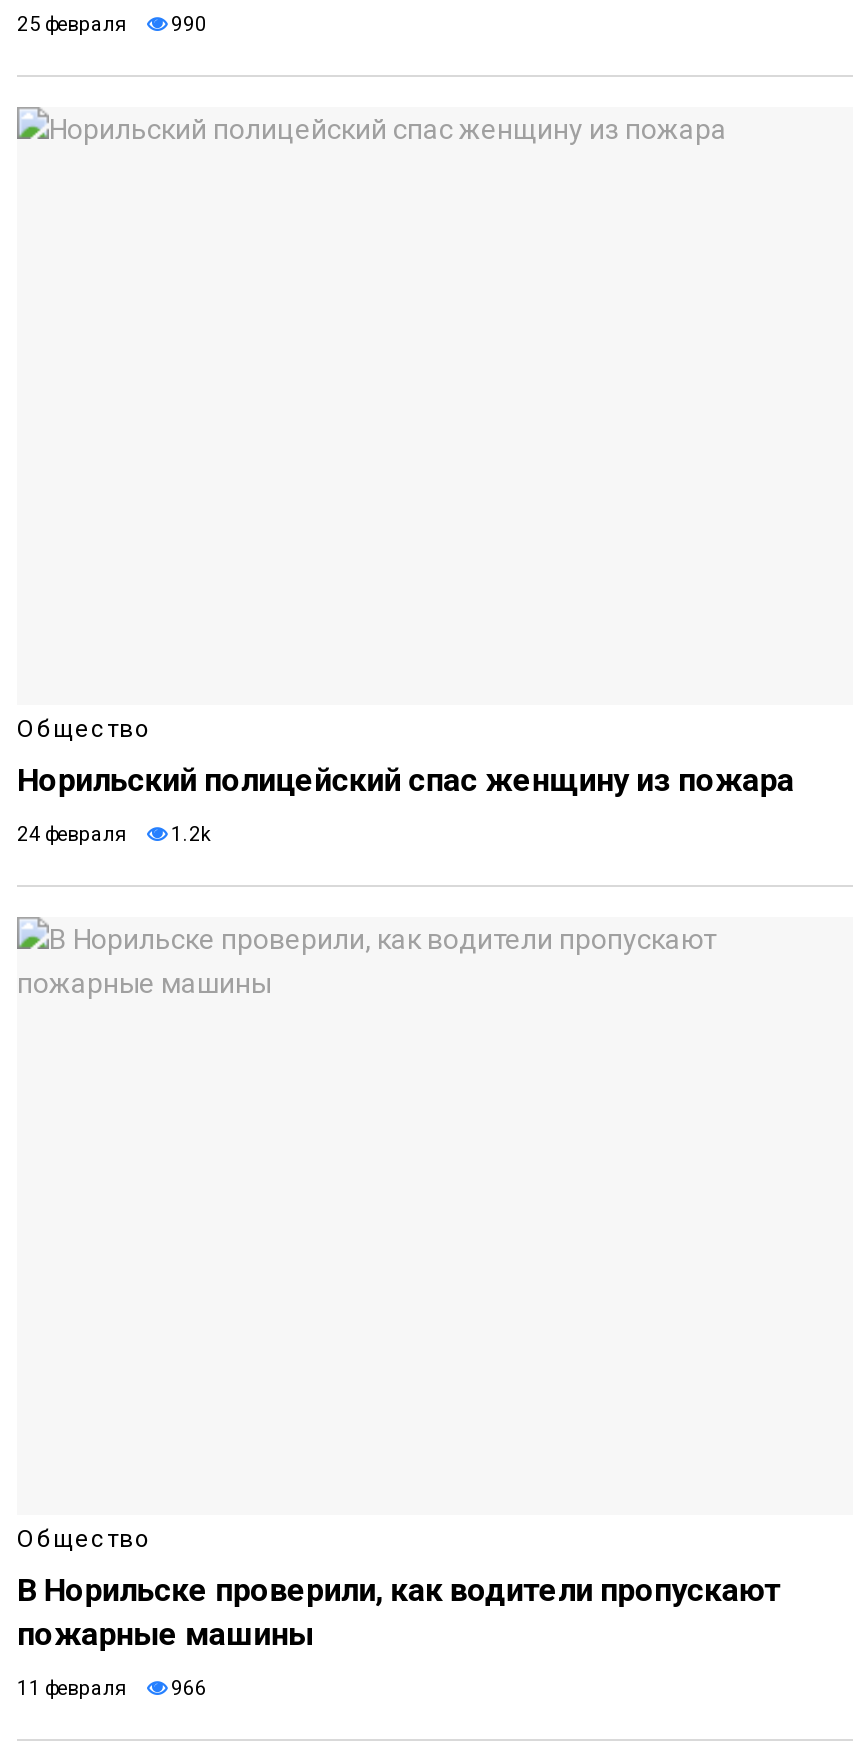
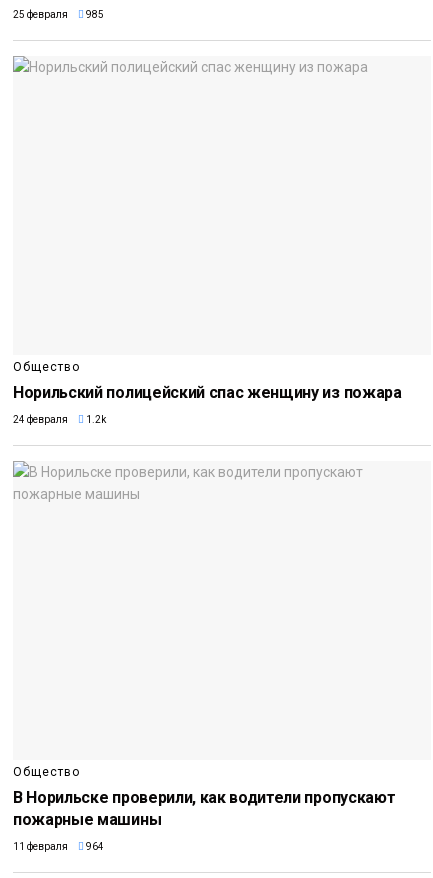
- 25 февраля 990
+ 25 февраля 985

- 11 февраля 966
+ 11 февраля 964
